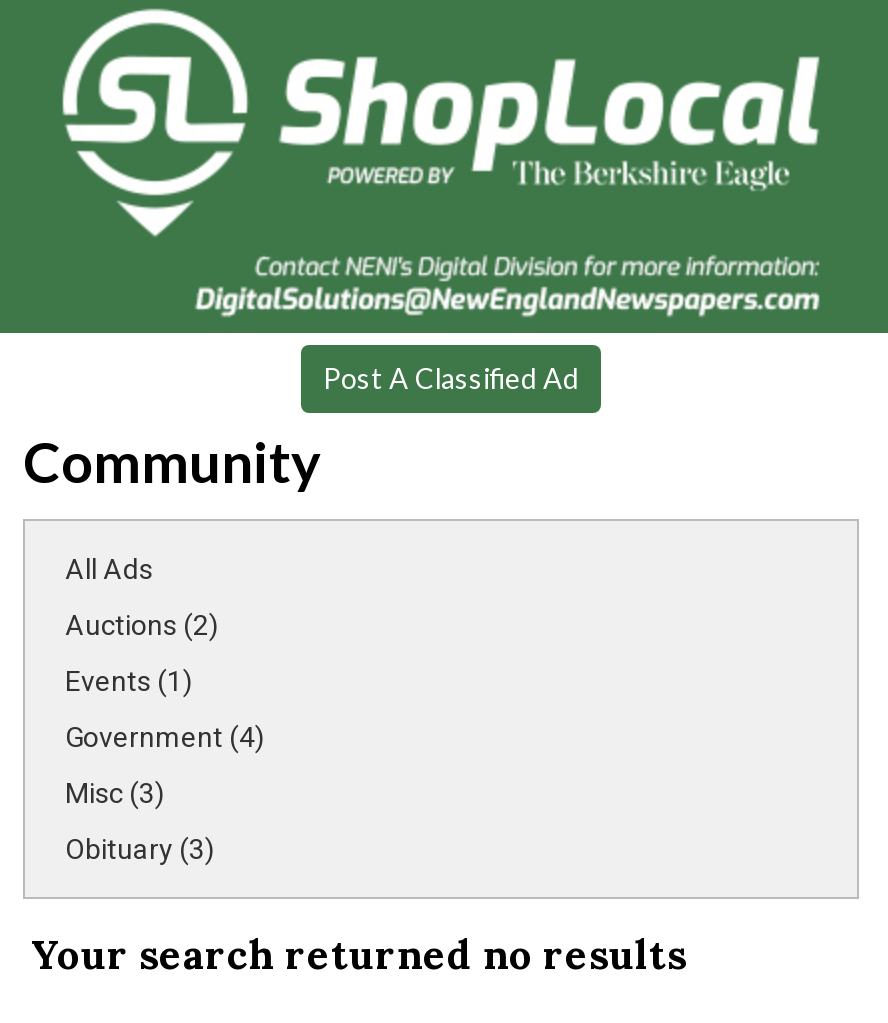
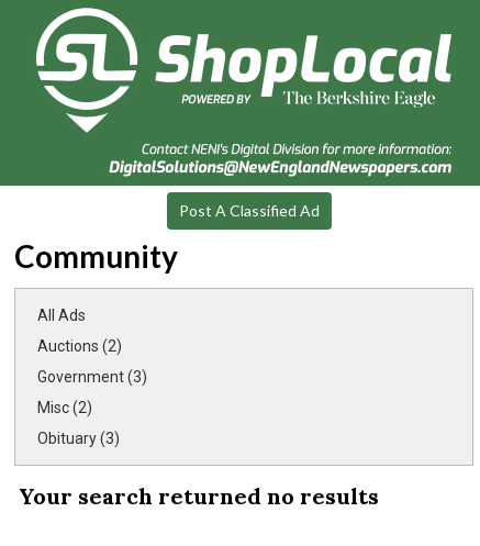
- Events (1)
- Government (4)
- Misc (3)
+ Government (3)
+ Misc (2)
